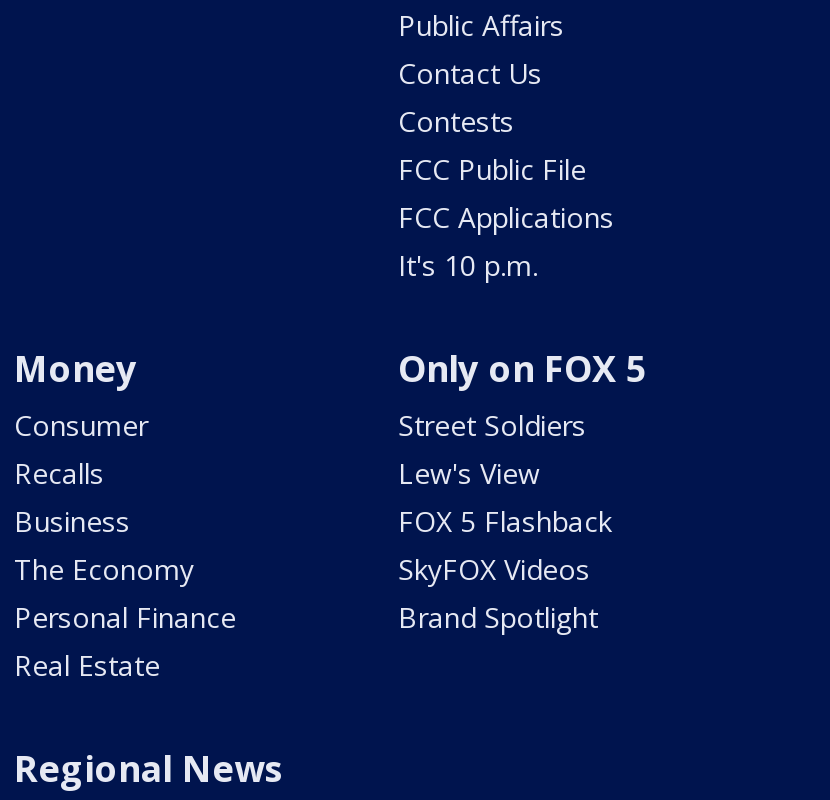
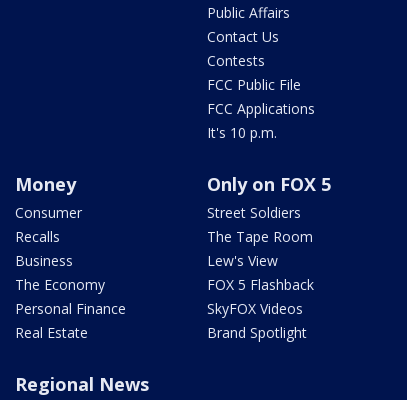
moved down: Lew's View | FOX 5 Flashback | SkyFOX Videos | Brand Spotlight

+ The Tape Room
